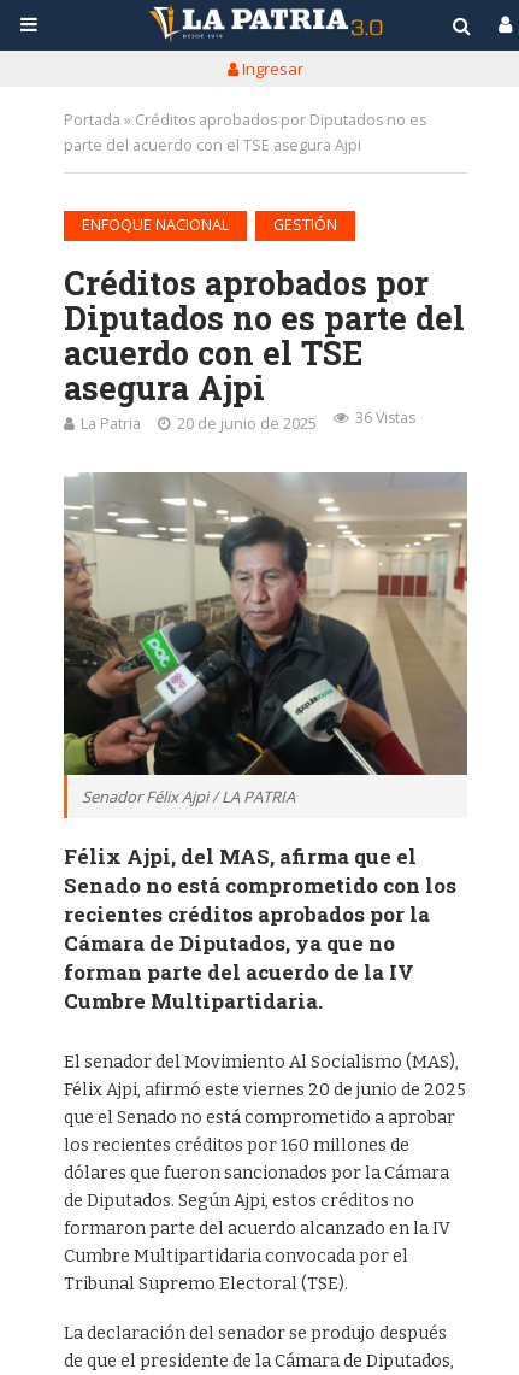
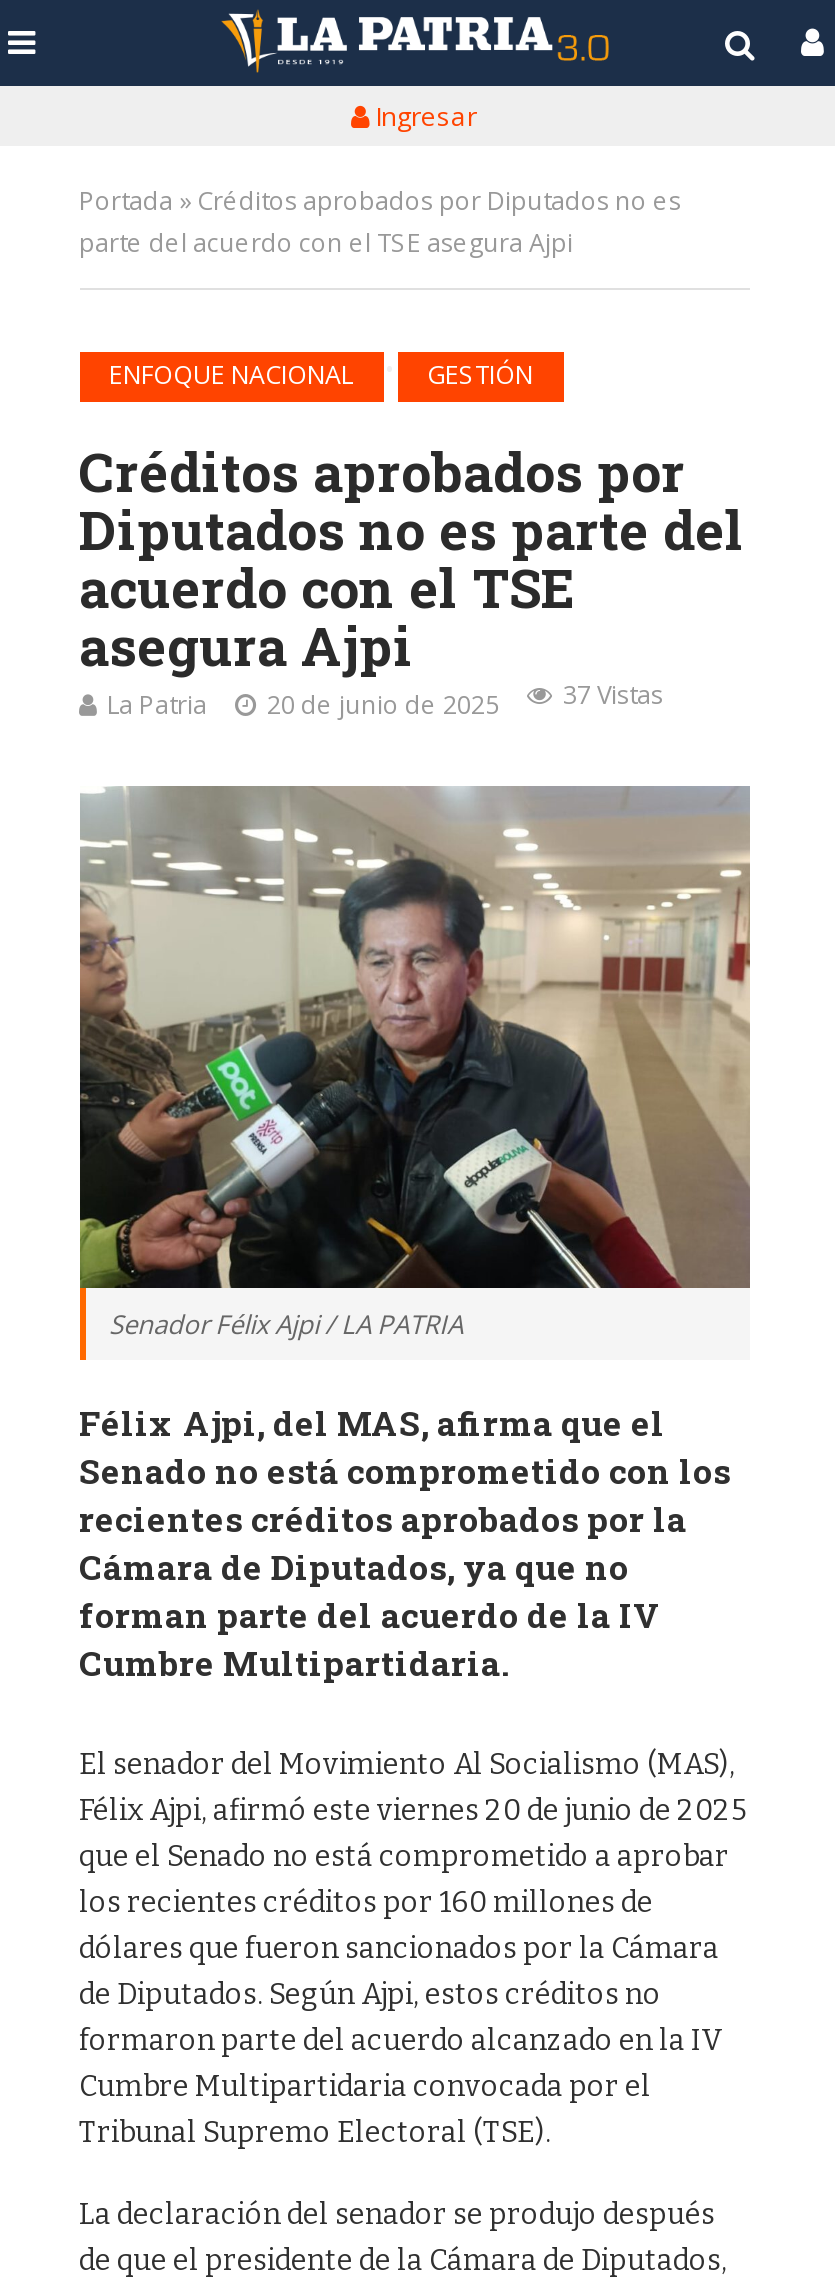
- La Patria 20 de junio de 2025 36 Vistas
+ La Patria 20 de junio de 2025 37 Vistas
